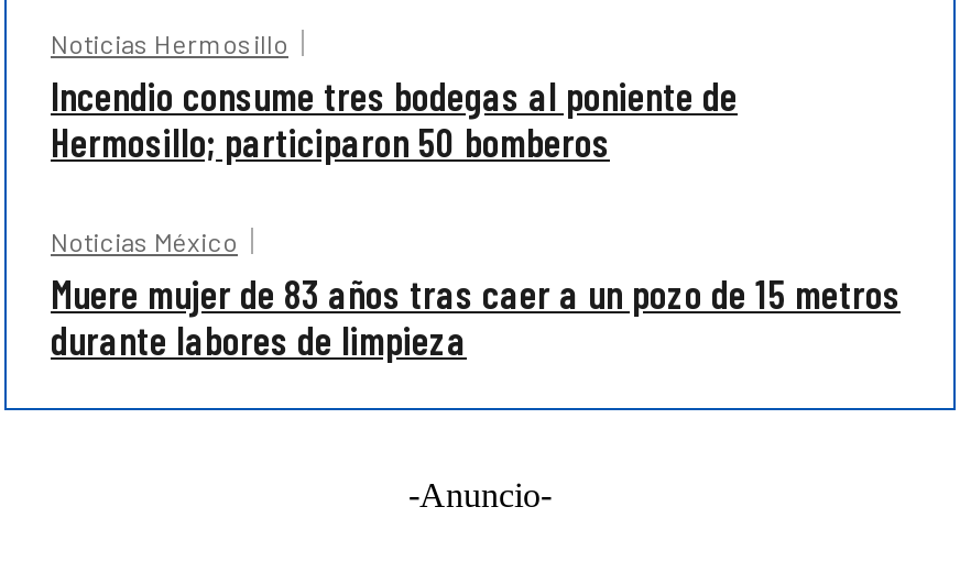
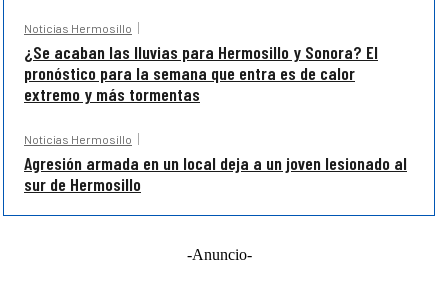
- Incendio consume tres bodegas al poniente de
- Hermosillo; participaron 50 bomberos
+ ¿Se acaban las lluvias para Hermosillo y Sonora? El
+ pronóstico para la semana que entra es de calor
+ extremo y más tormentas

- Noticias México
- Muere mujer de 83 años tras caer a un pozo de 15 metros
- durante labores de limpieza
+ Noticias Hermosillo
+ Agresión armada en un local deja a un joven lesionado al
+ sur de Hermosillo
